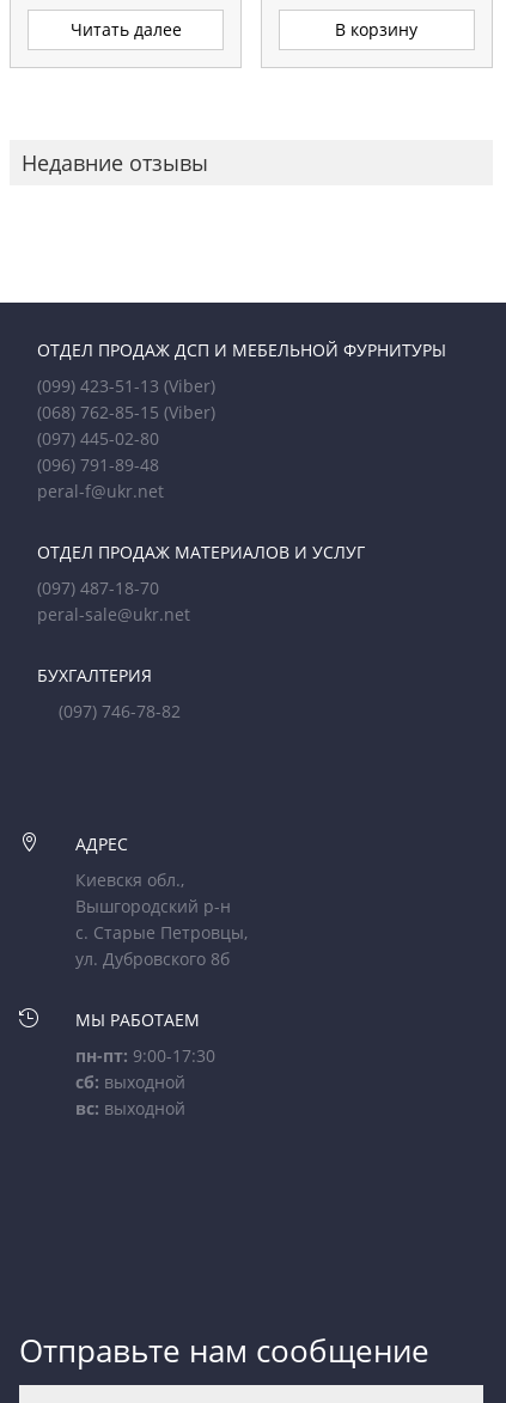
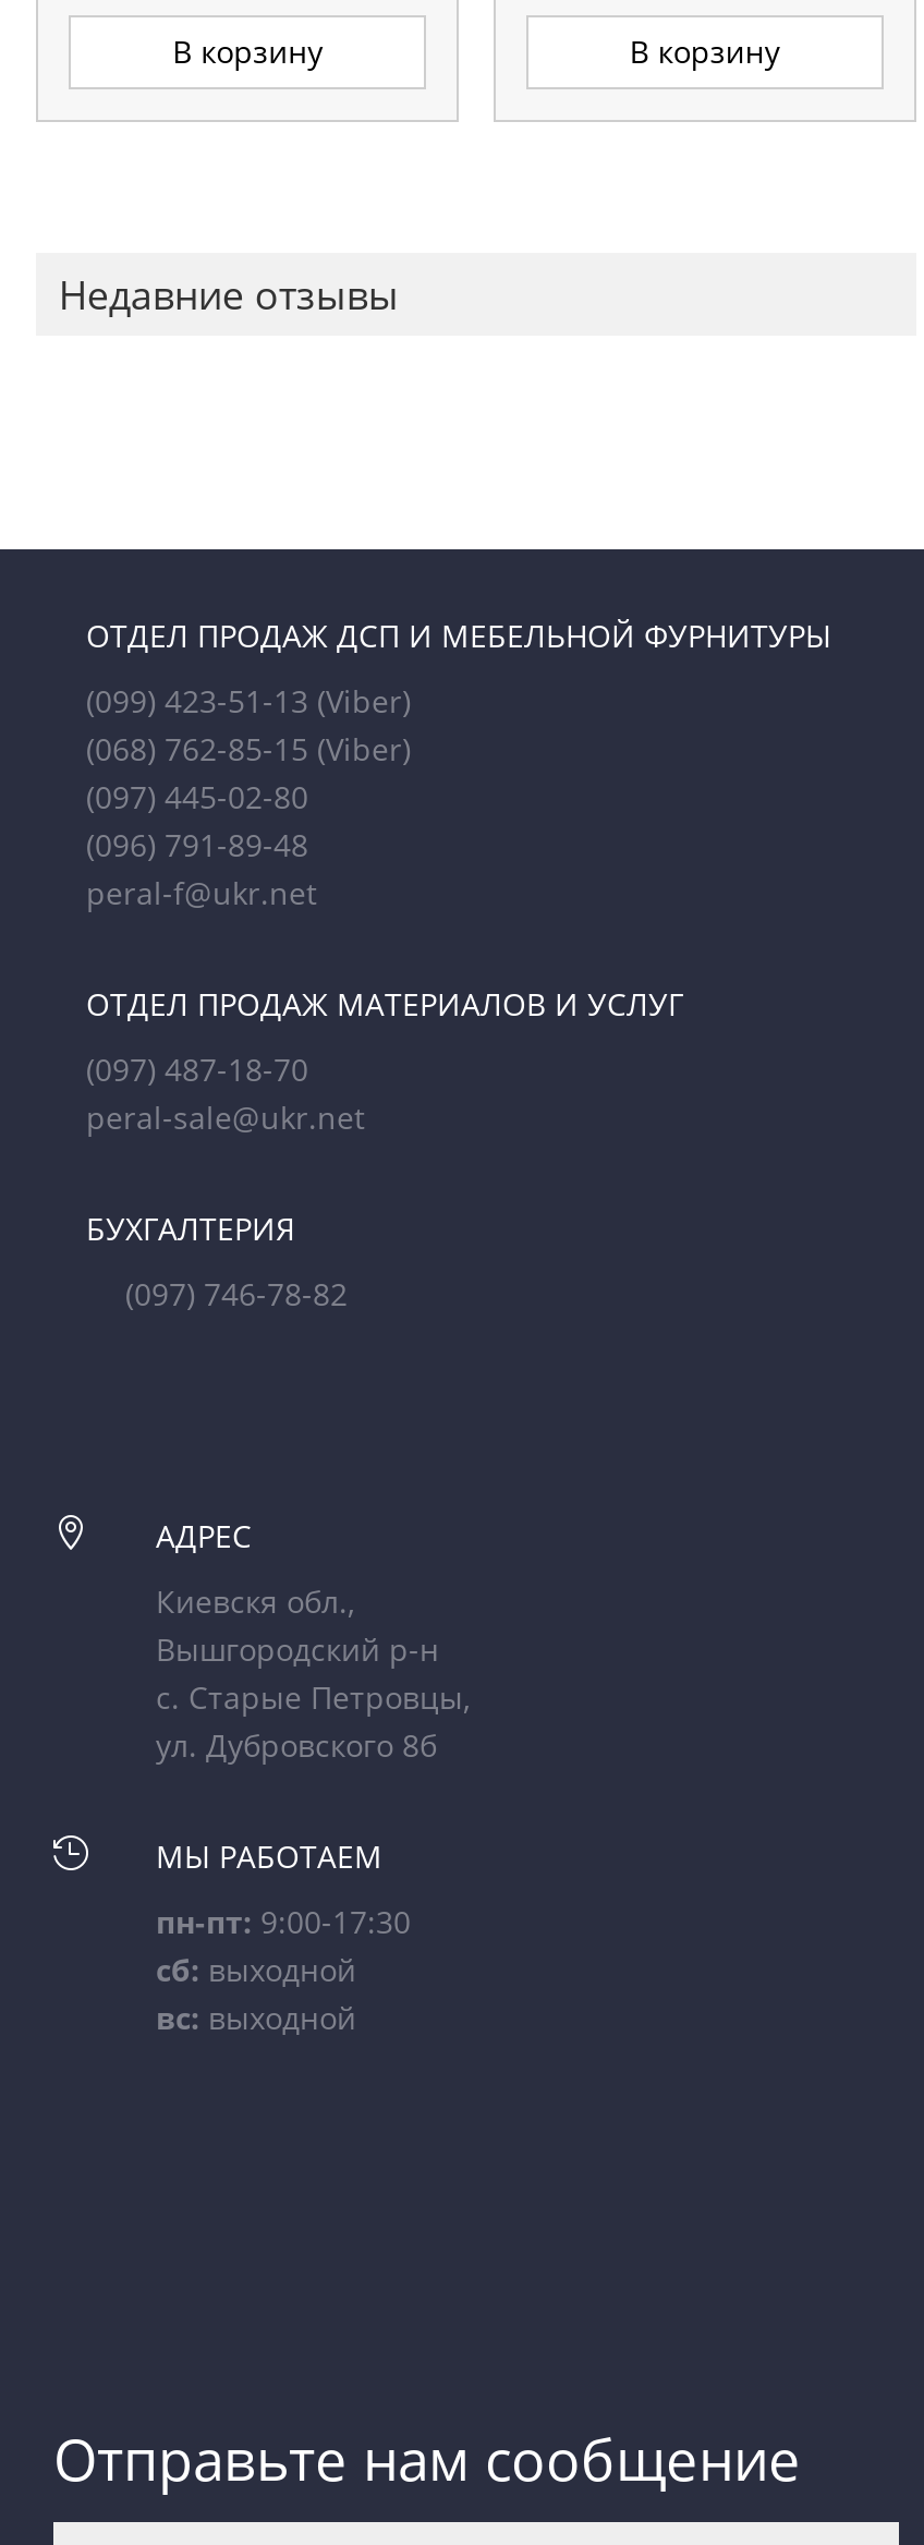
- Читать далее
+ В корзину
